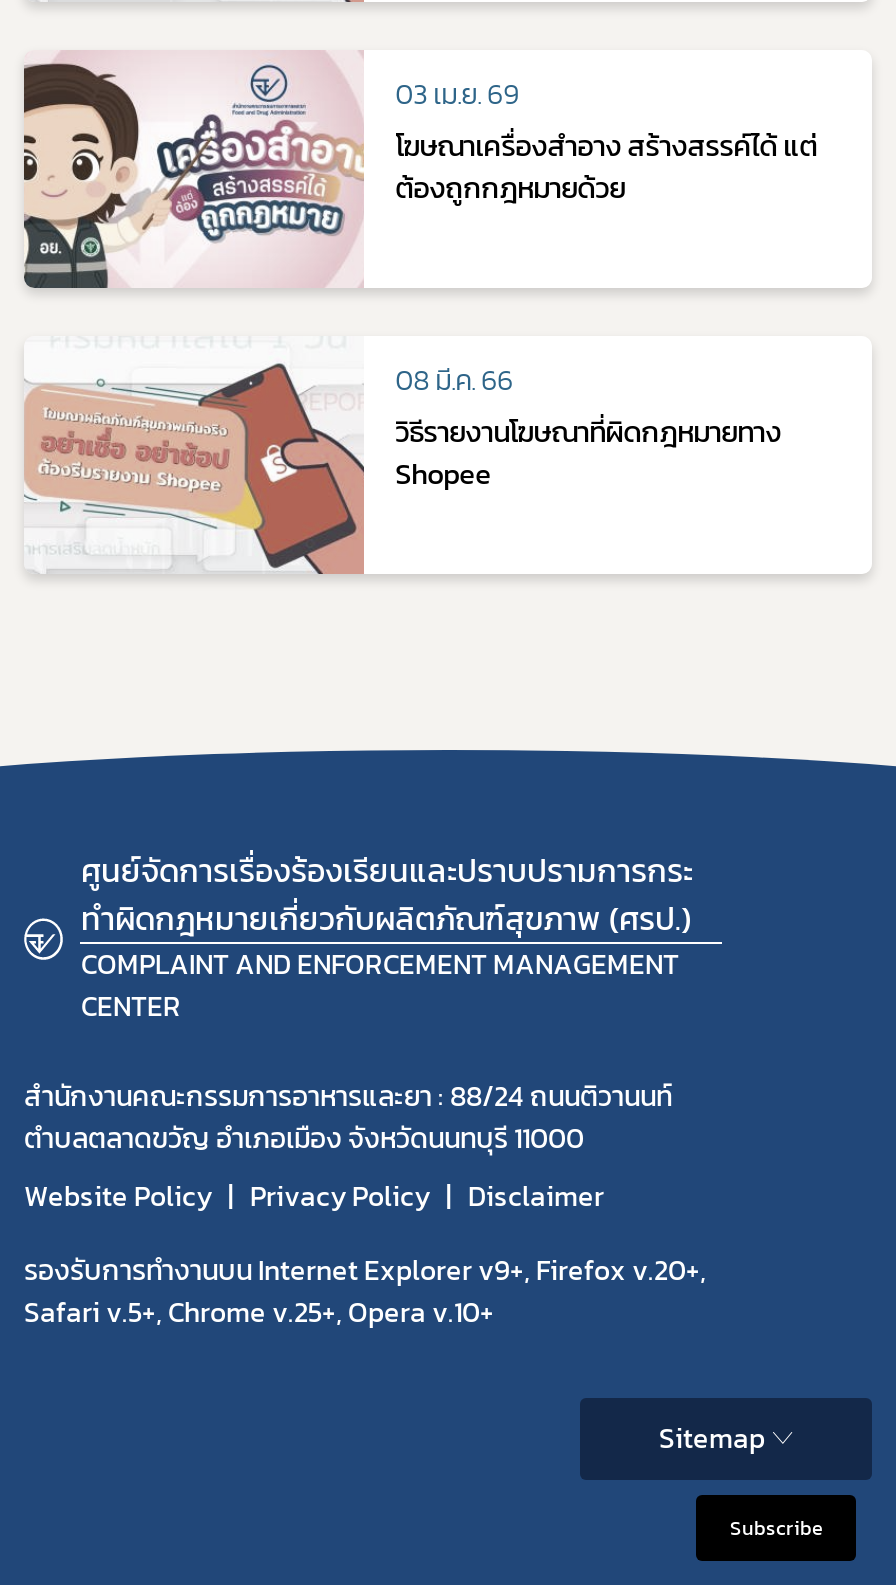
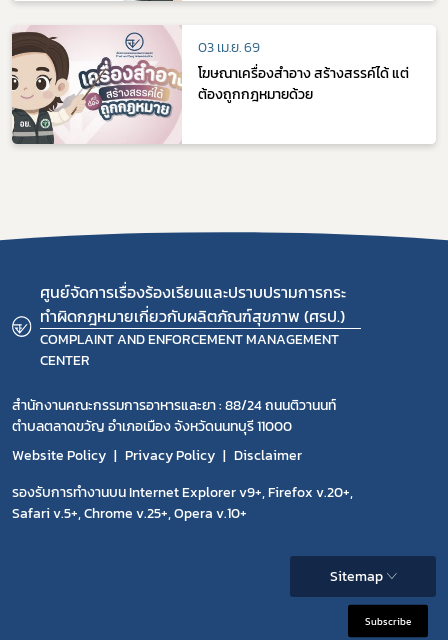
- [image]
- 08 มี.ค. 66
- วิธีรายงานโฆษณาที่ผิดกฎหมายทาง
- Shopee
